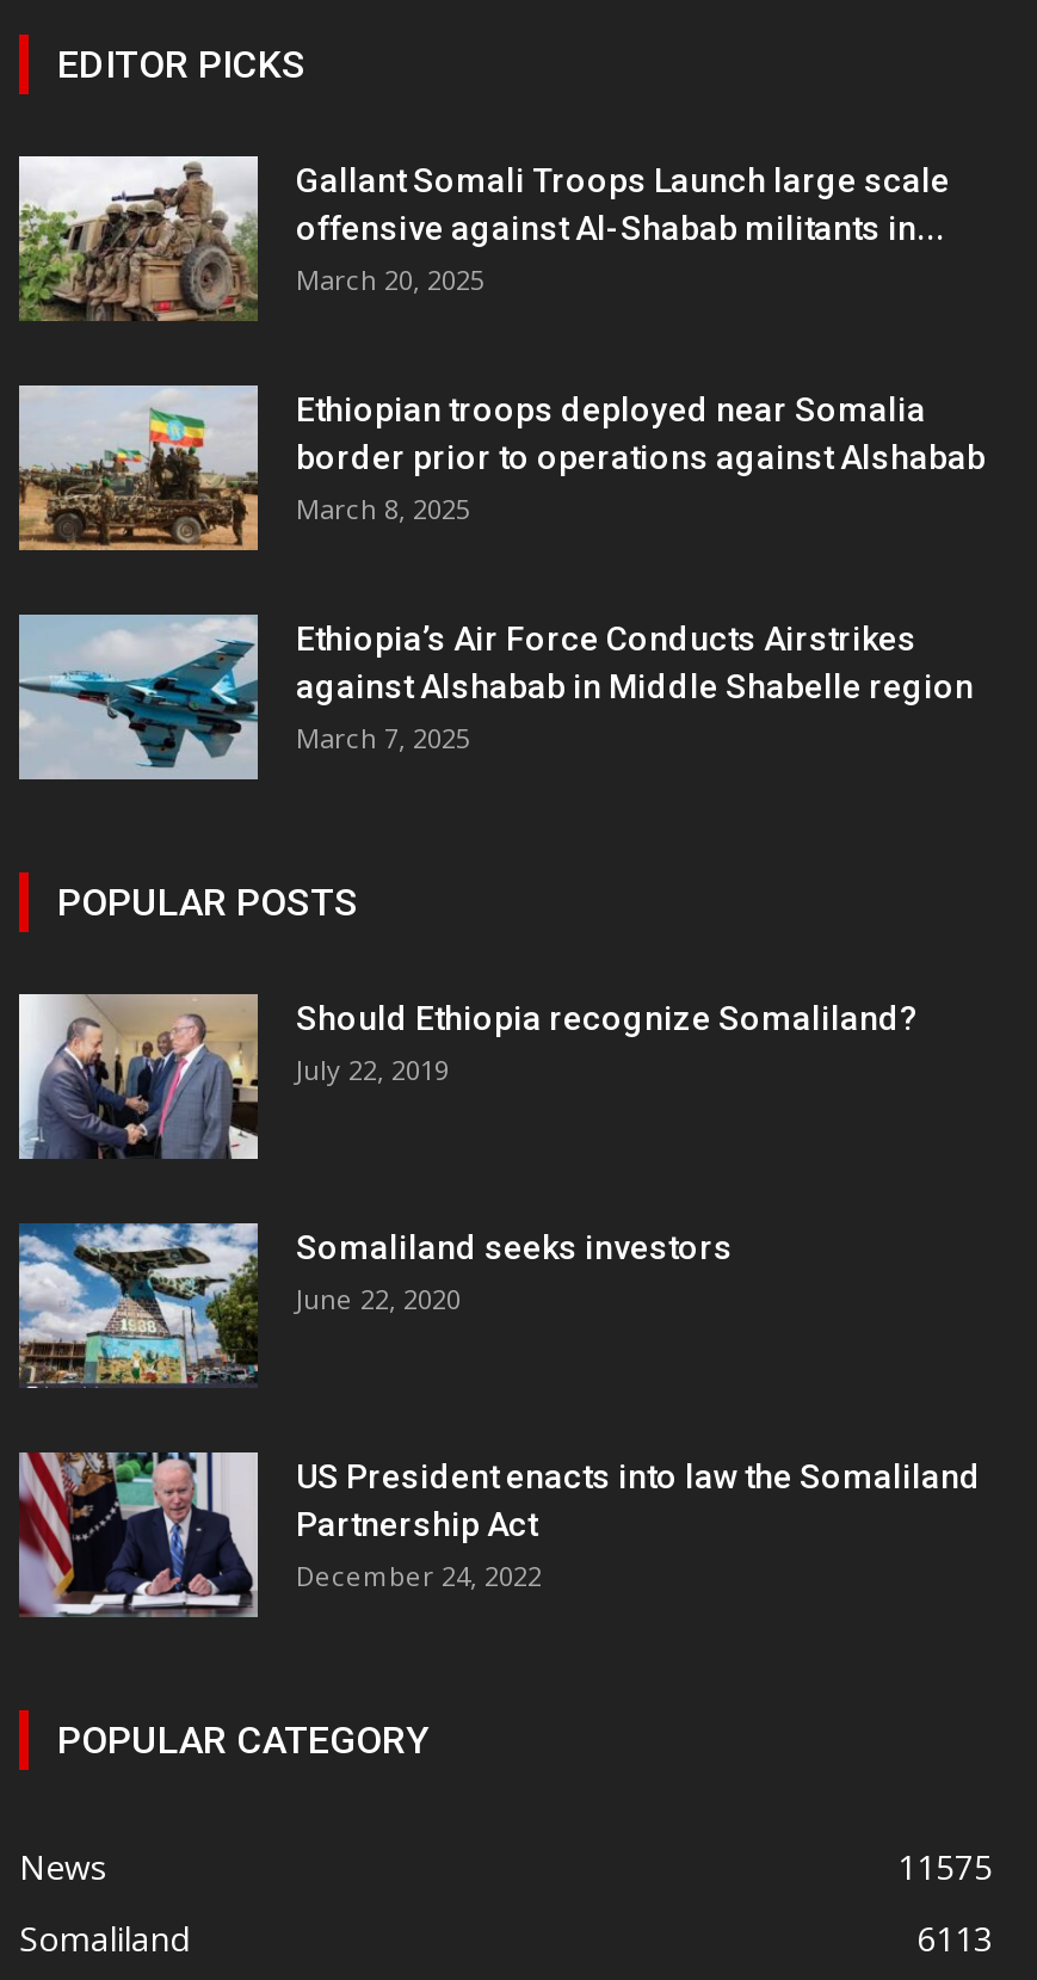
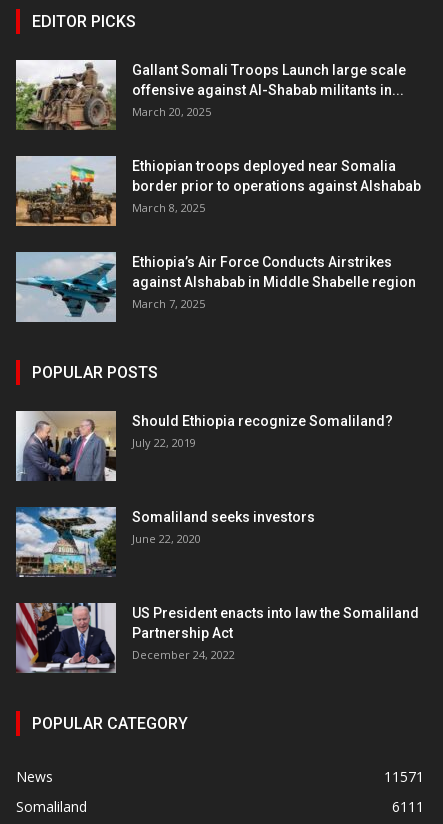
- 11575
+ 11571

- 6113
+ 6111
